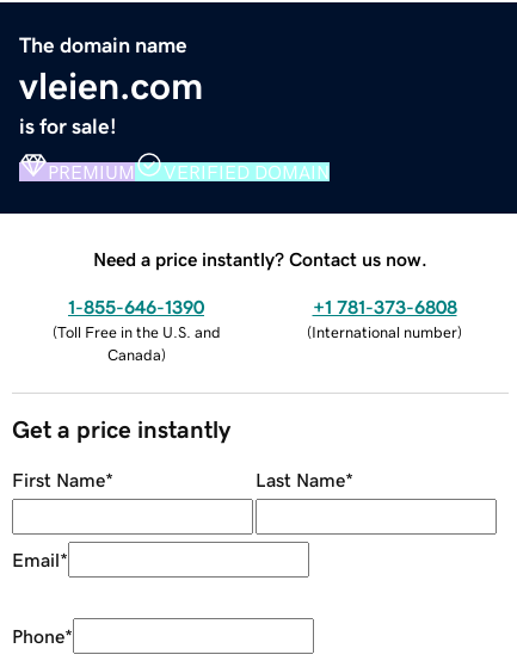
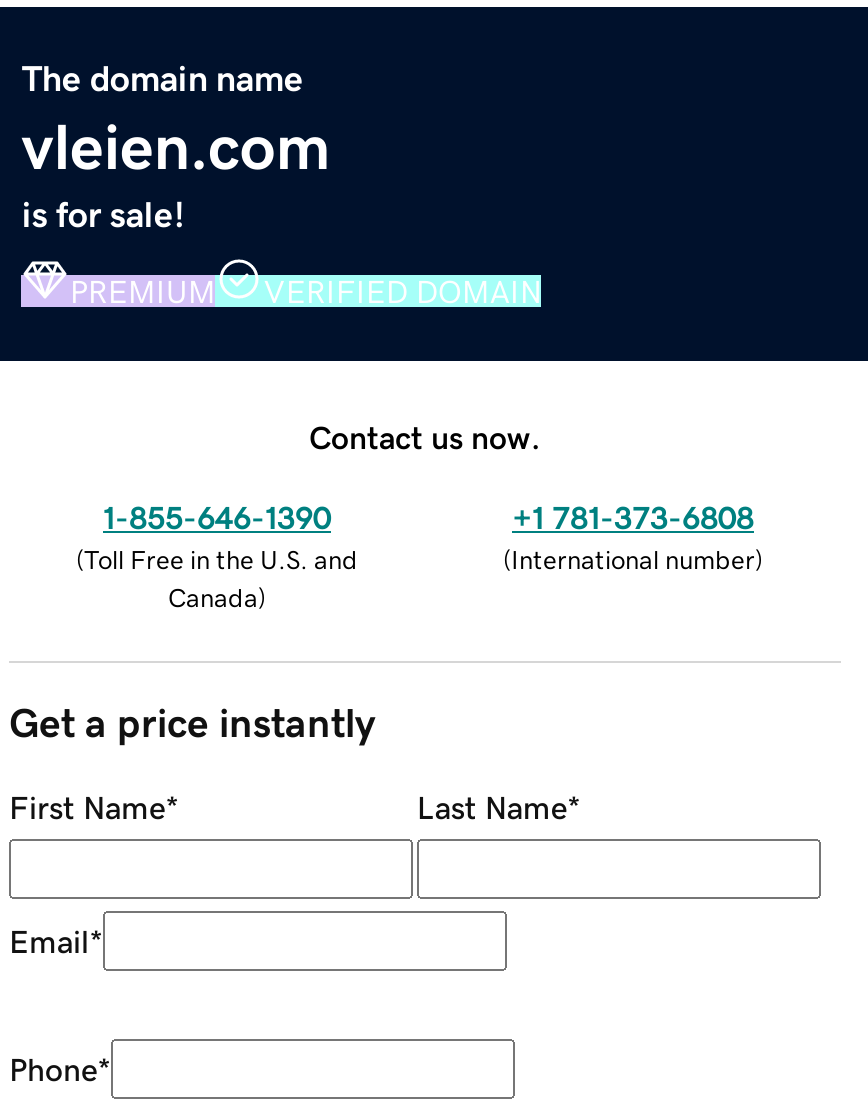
- Need a price instantly? Contact us now.
+ Contact us now.
